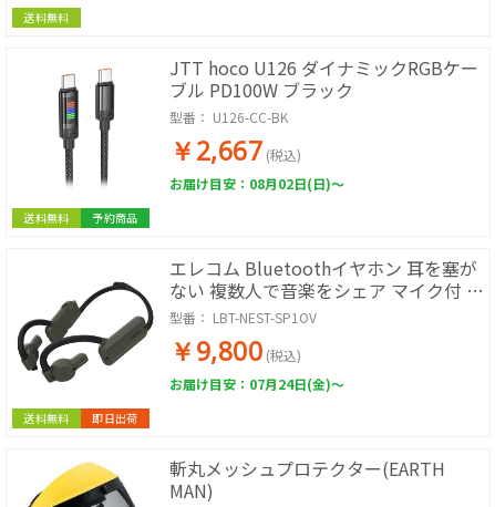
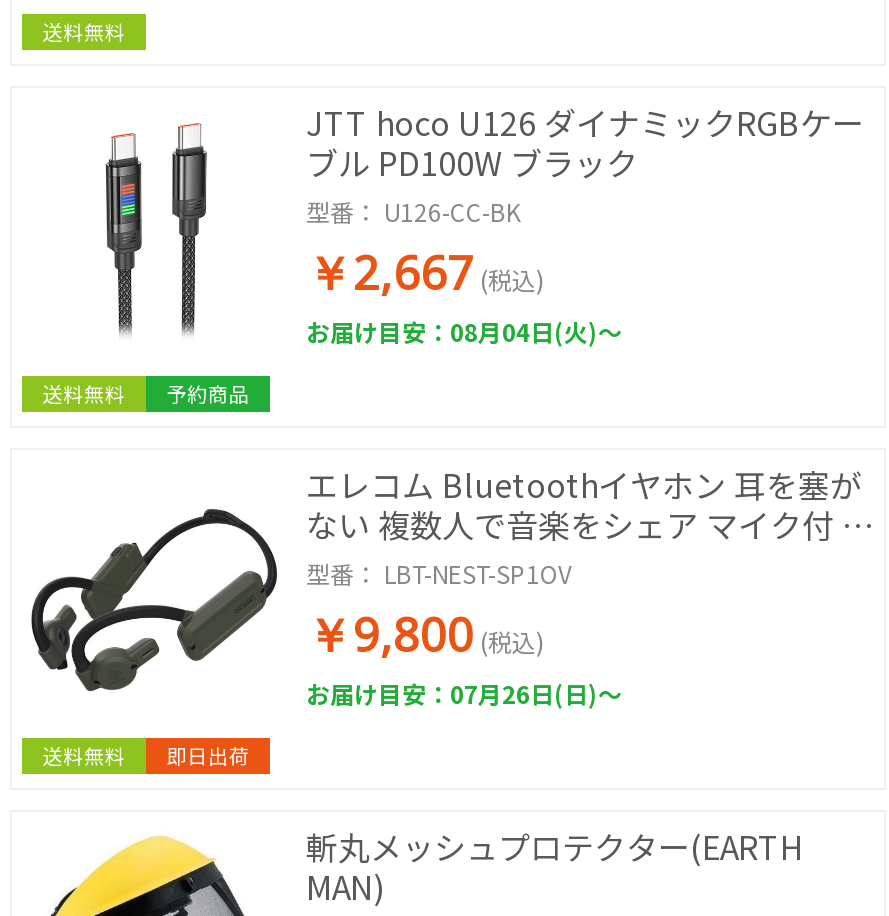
- お届け目安：08月02日(日)～
+ お届け目安：08月04日(火)～

- お届け目安：07月24日(金)～
+ お届け目安：07月26日(日)～
